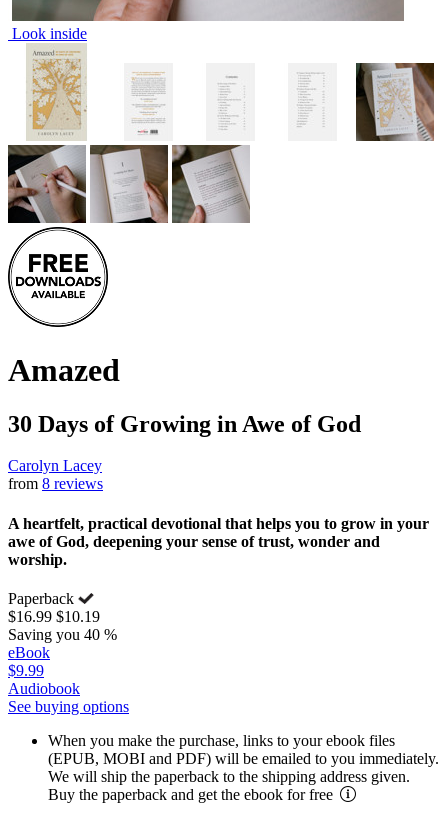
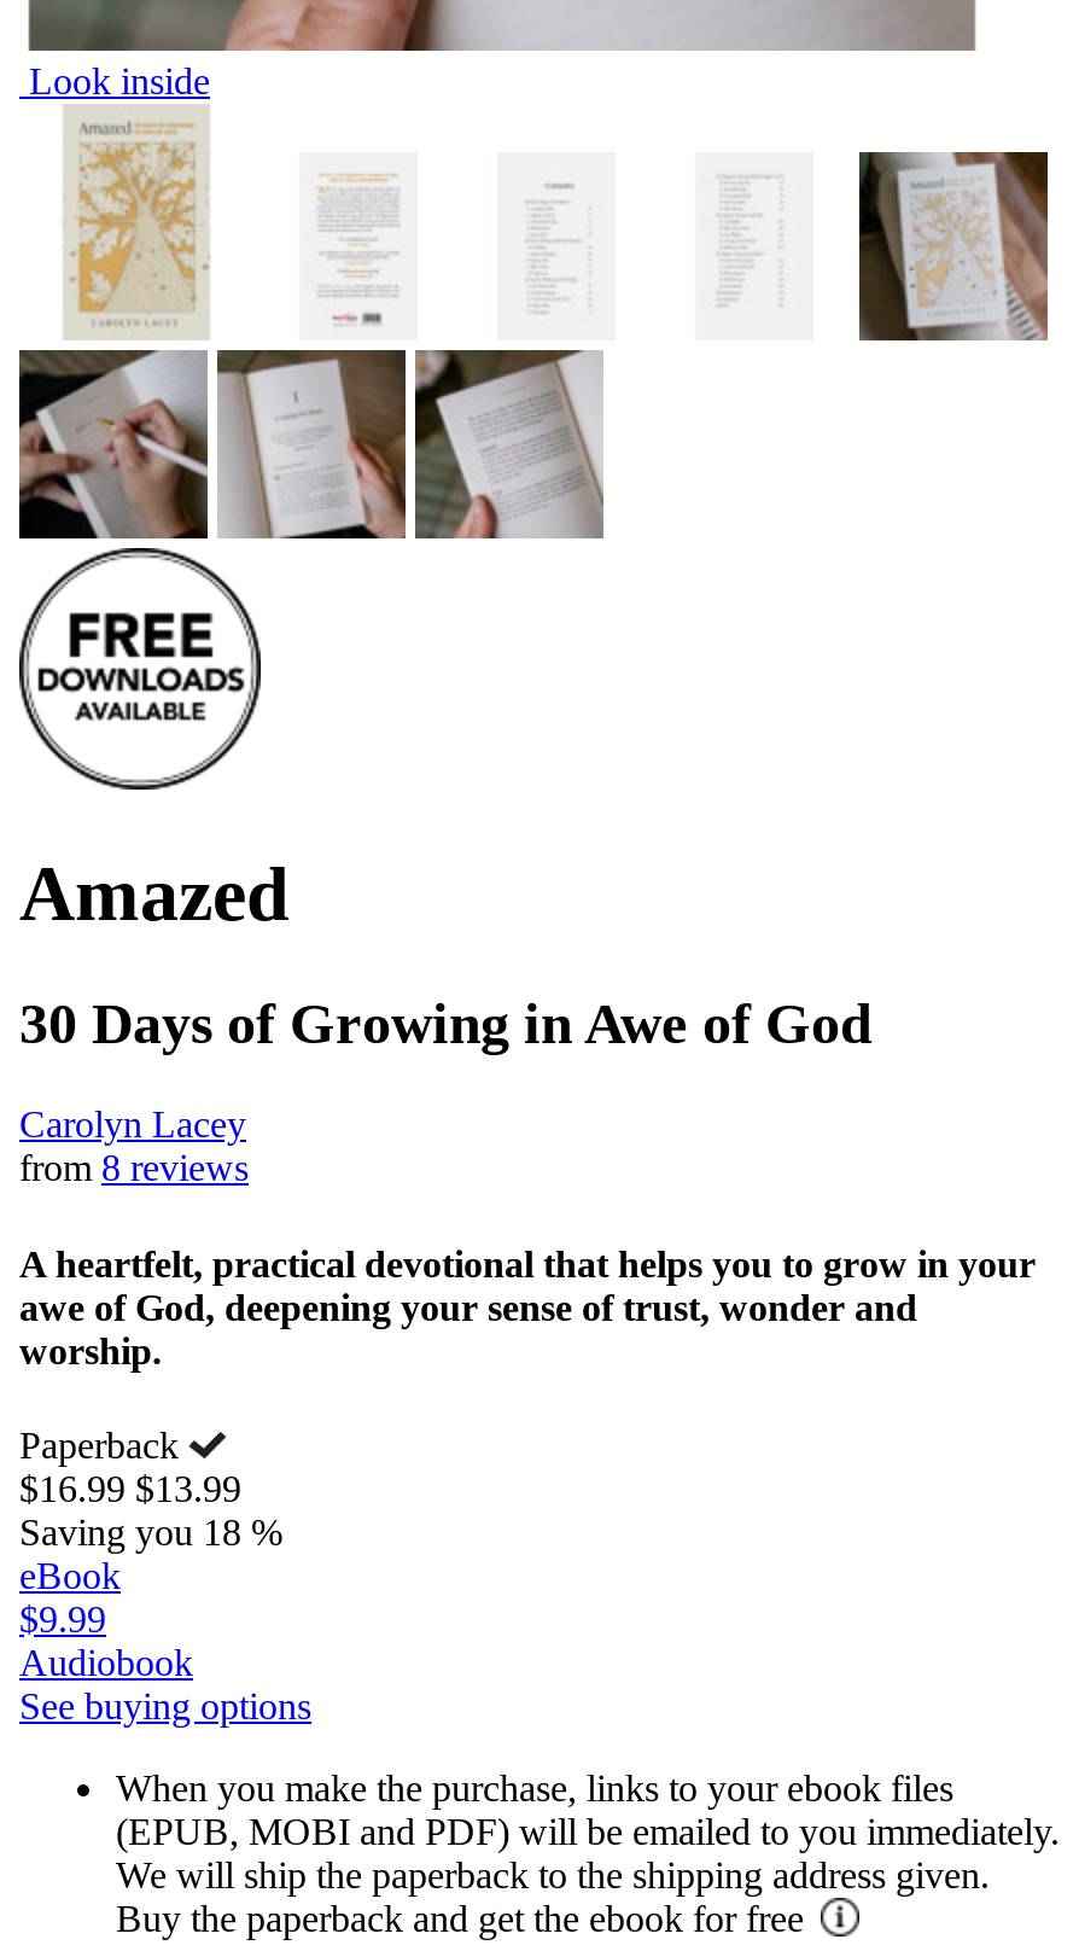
- $16.99 $10.19
+ $16.99 $13.99

- Saving you 40 %
+ Saving you 18 %
